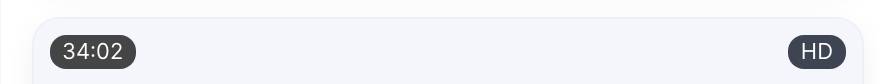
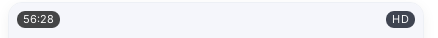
- 34:02
+ 56:28
